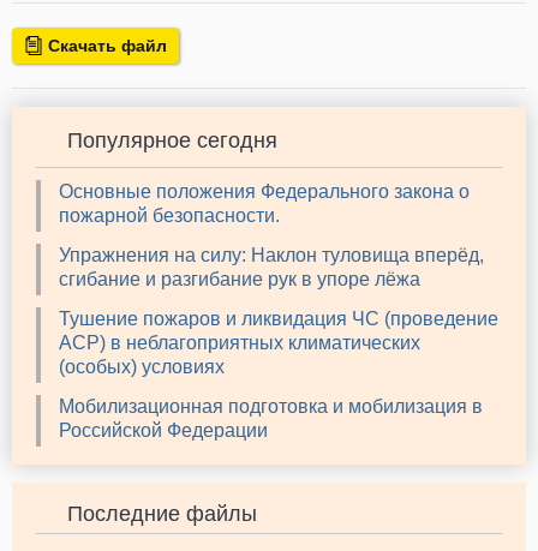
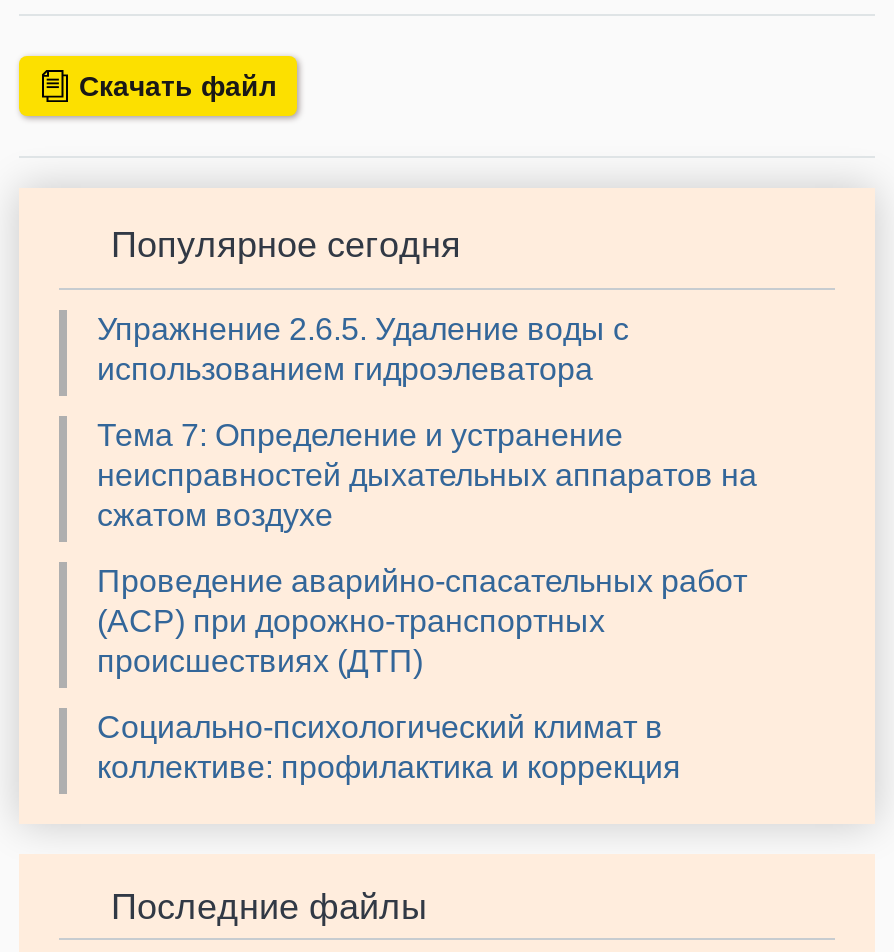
- Основные положения Федерального закона о
- пожарной безопасности.
+ Упражнение 2.6.5. Удаление воды с
+ использованием гидроэлеватора

- Упражнения на силу: Наклон туловища вперёд,
- сгибание и разгибание рук в упоре лёжа
+ Тема 7: Определение и устранение
+ неисправностей дыхательных аппаратов на
+ сжатом воздухе

- Тушение пожаров и ликвидация ЧС (проведение
- АСР) в неблагоприятных климатических
- (особых) условиях
+ Проведение аварийно-спасательных работ
+ (АСР) при дорожно-транспортных
+ происшествиях (ДТП)

- Мобилизационная подготовка и мобилизация в
- Российской Федерации
+ Социально-психологический климат в
+ коллективе: профилактика и коррекция
